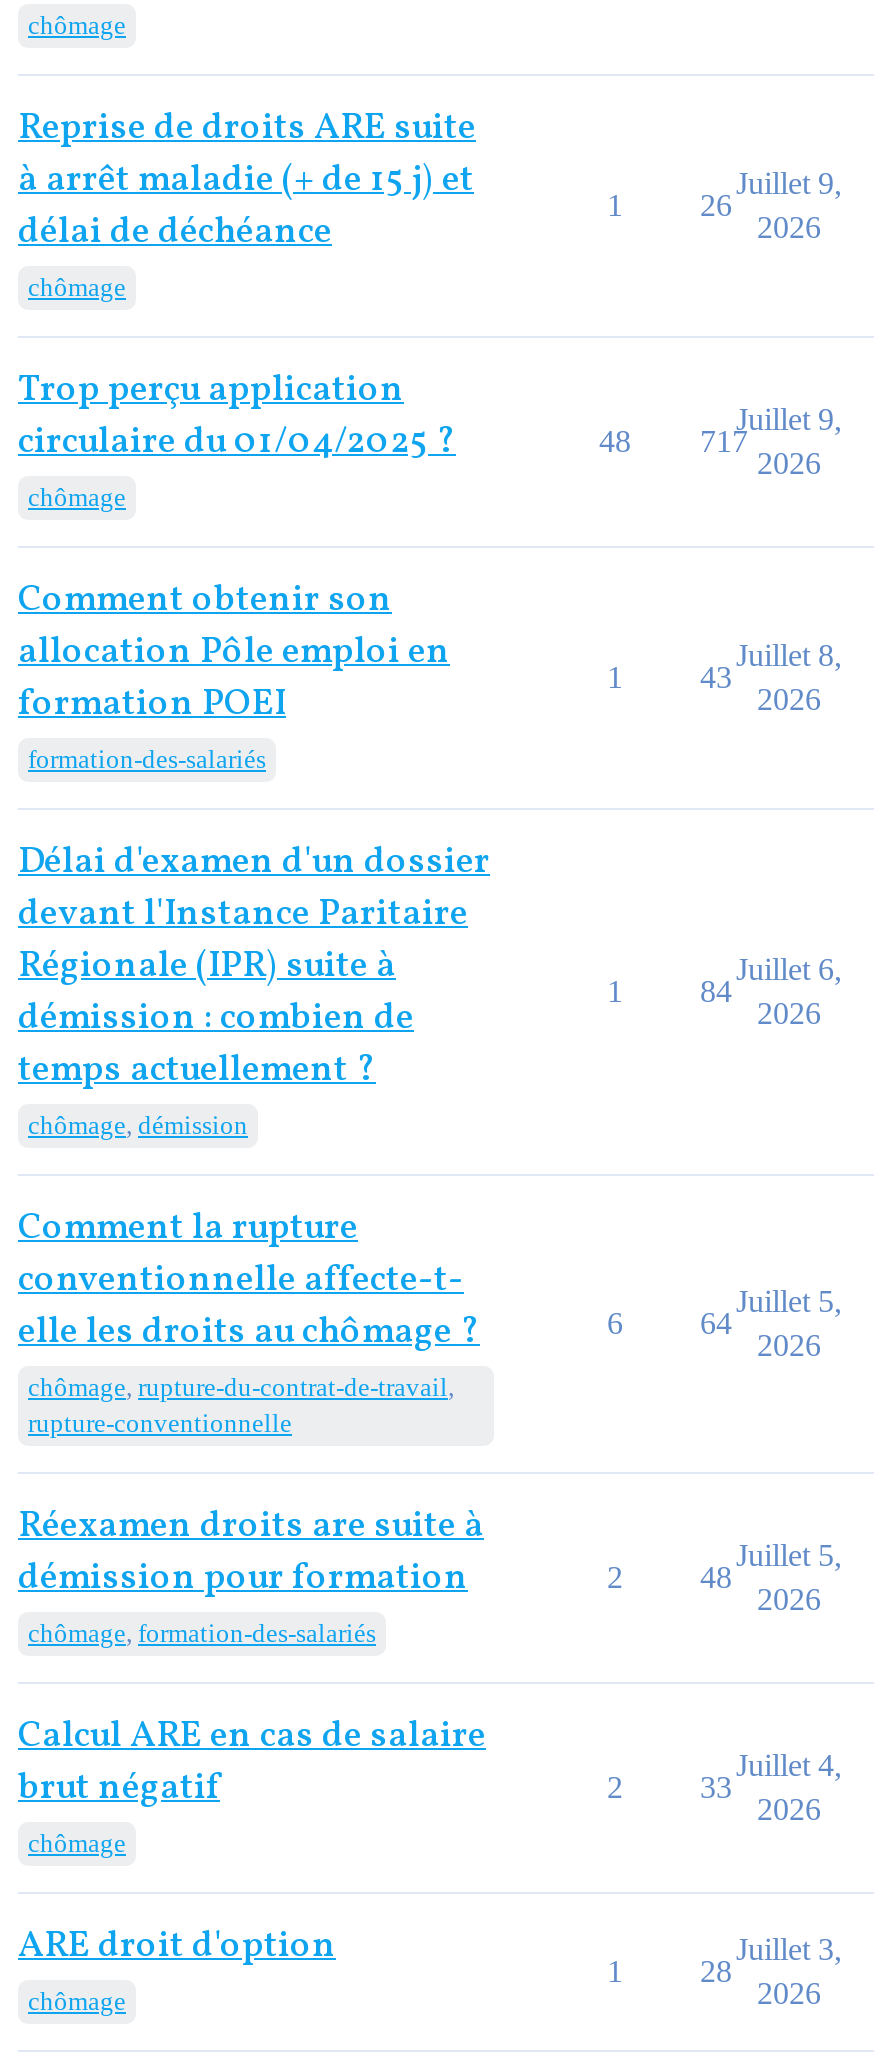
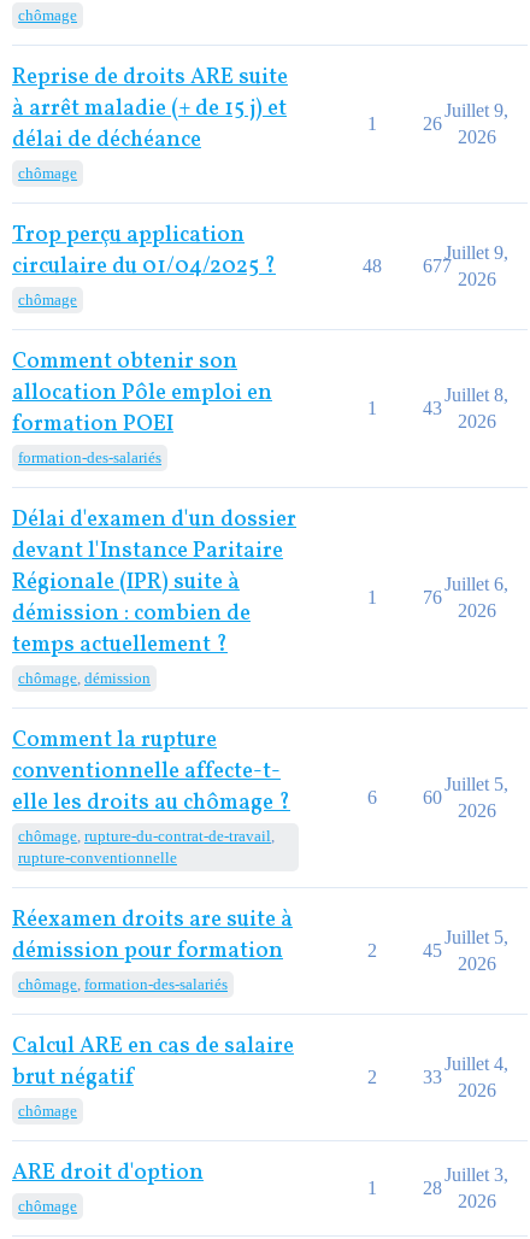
- 717
+ 677

- 84
+ 76

- 64
+ 60

- 48
+ 45
